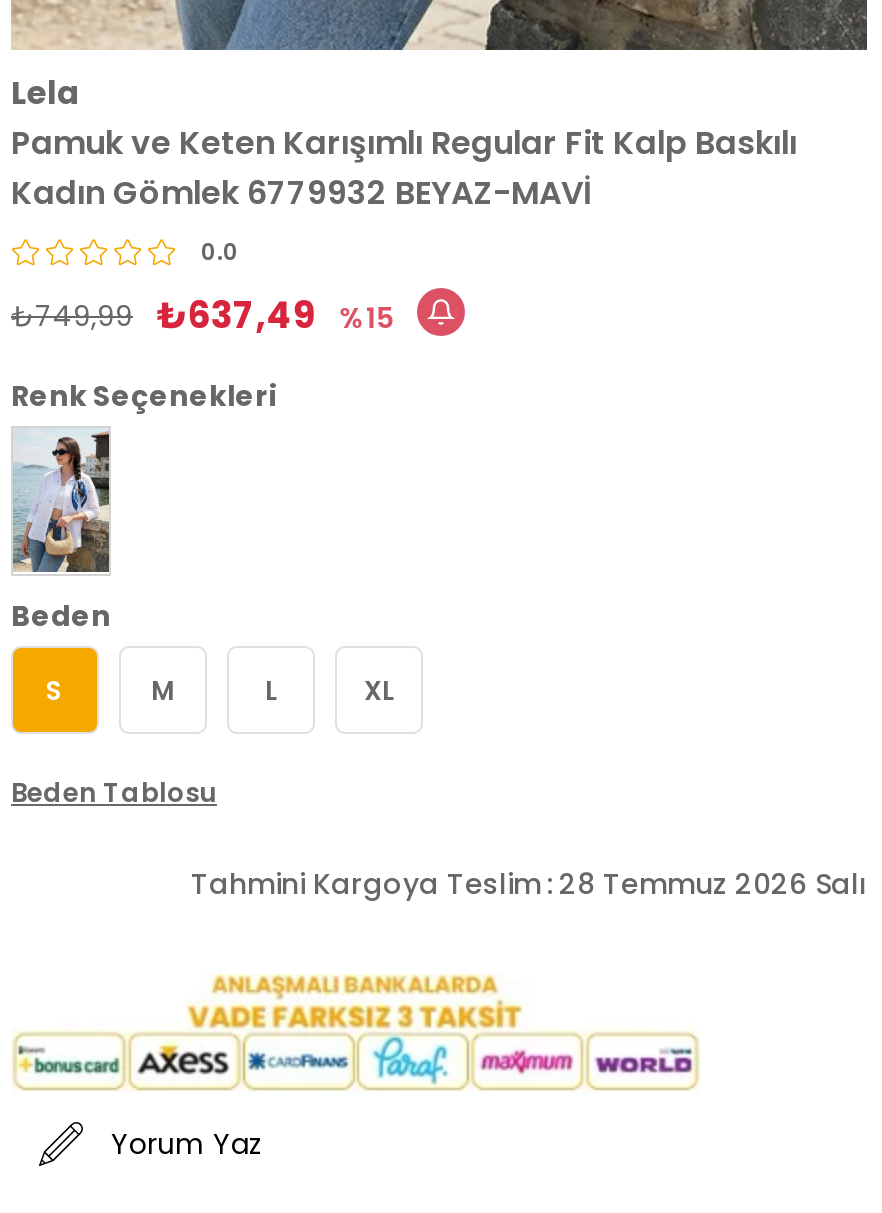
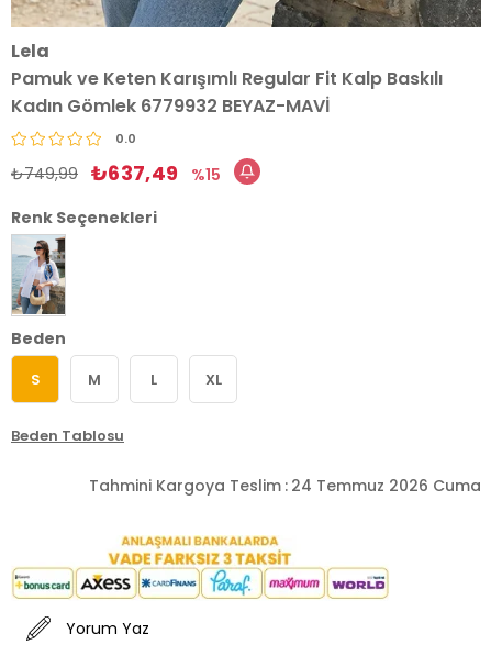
- Tahmini Kargoya Teslim : 28 Temmuz 2026 Salı
+ Tahmini Kargoya Teslim : 24 Temmuz 2026 Cuma
